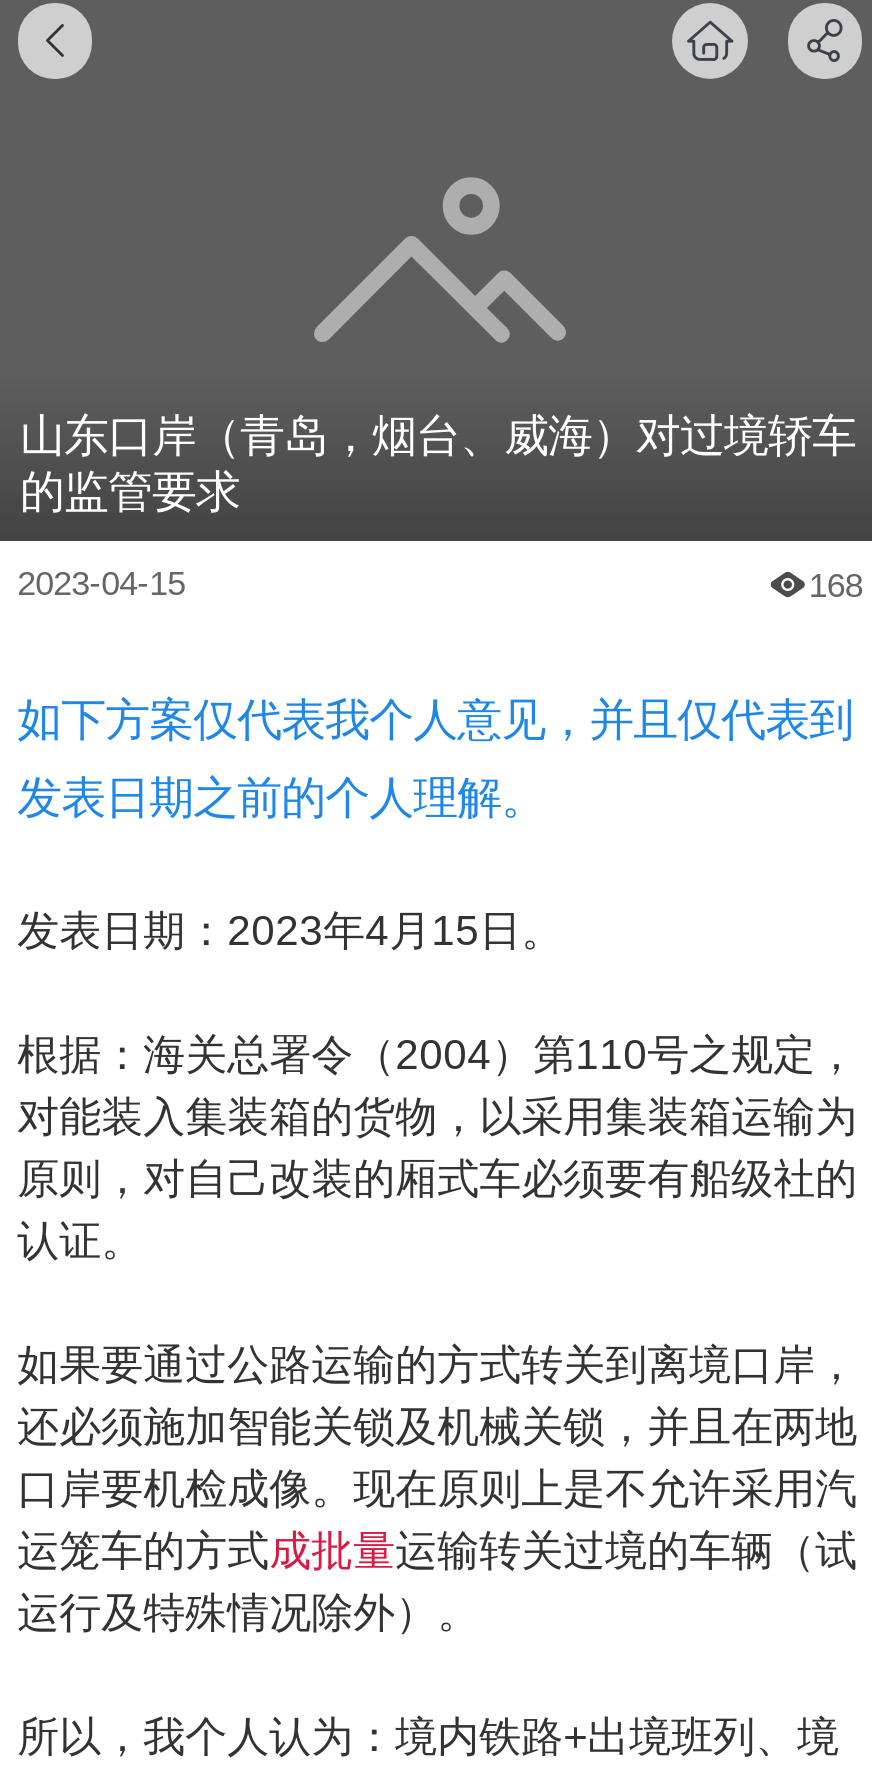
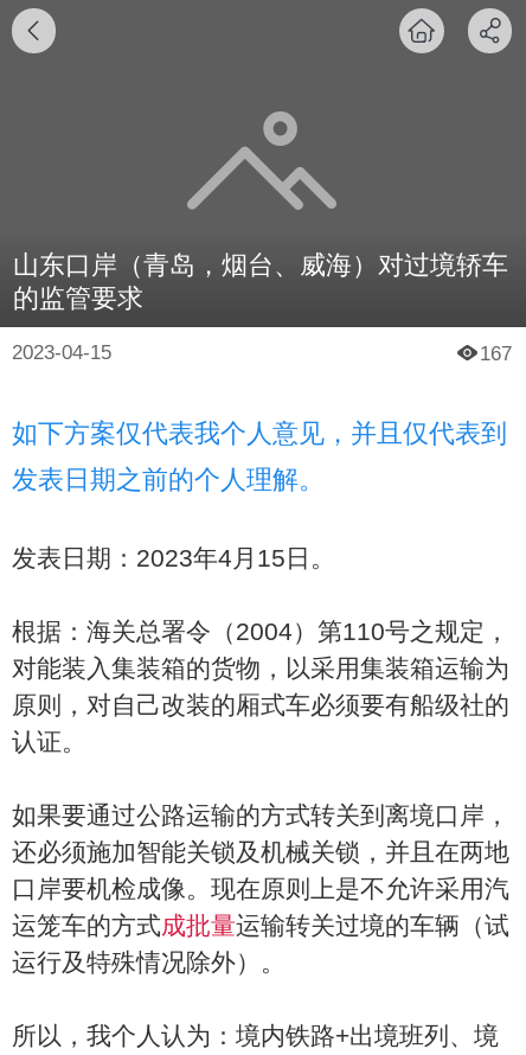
- 168
+ 167
